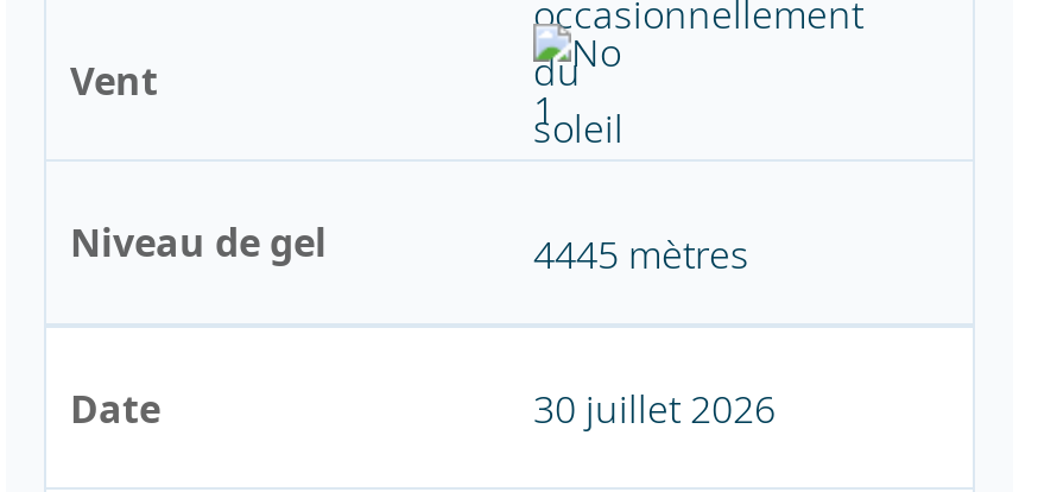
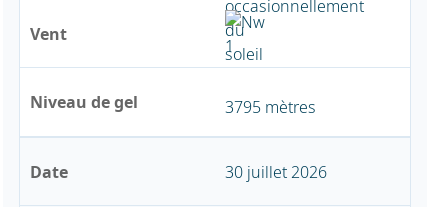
- 4445 mètres
+ 3795 mètres
